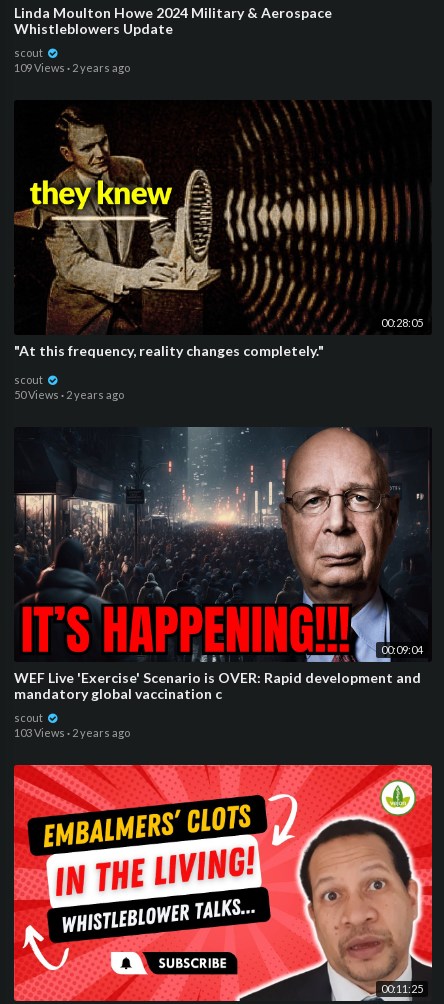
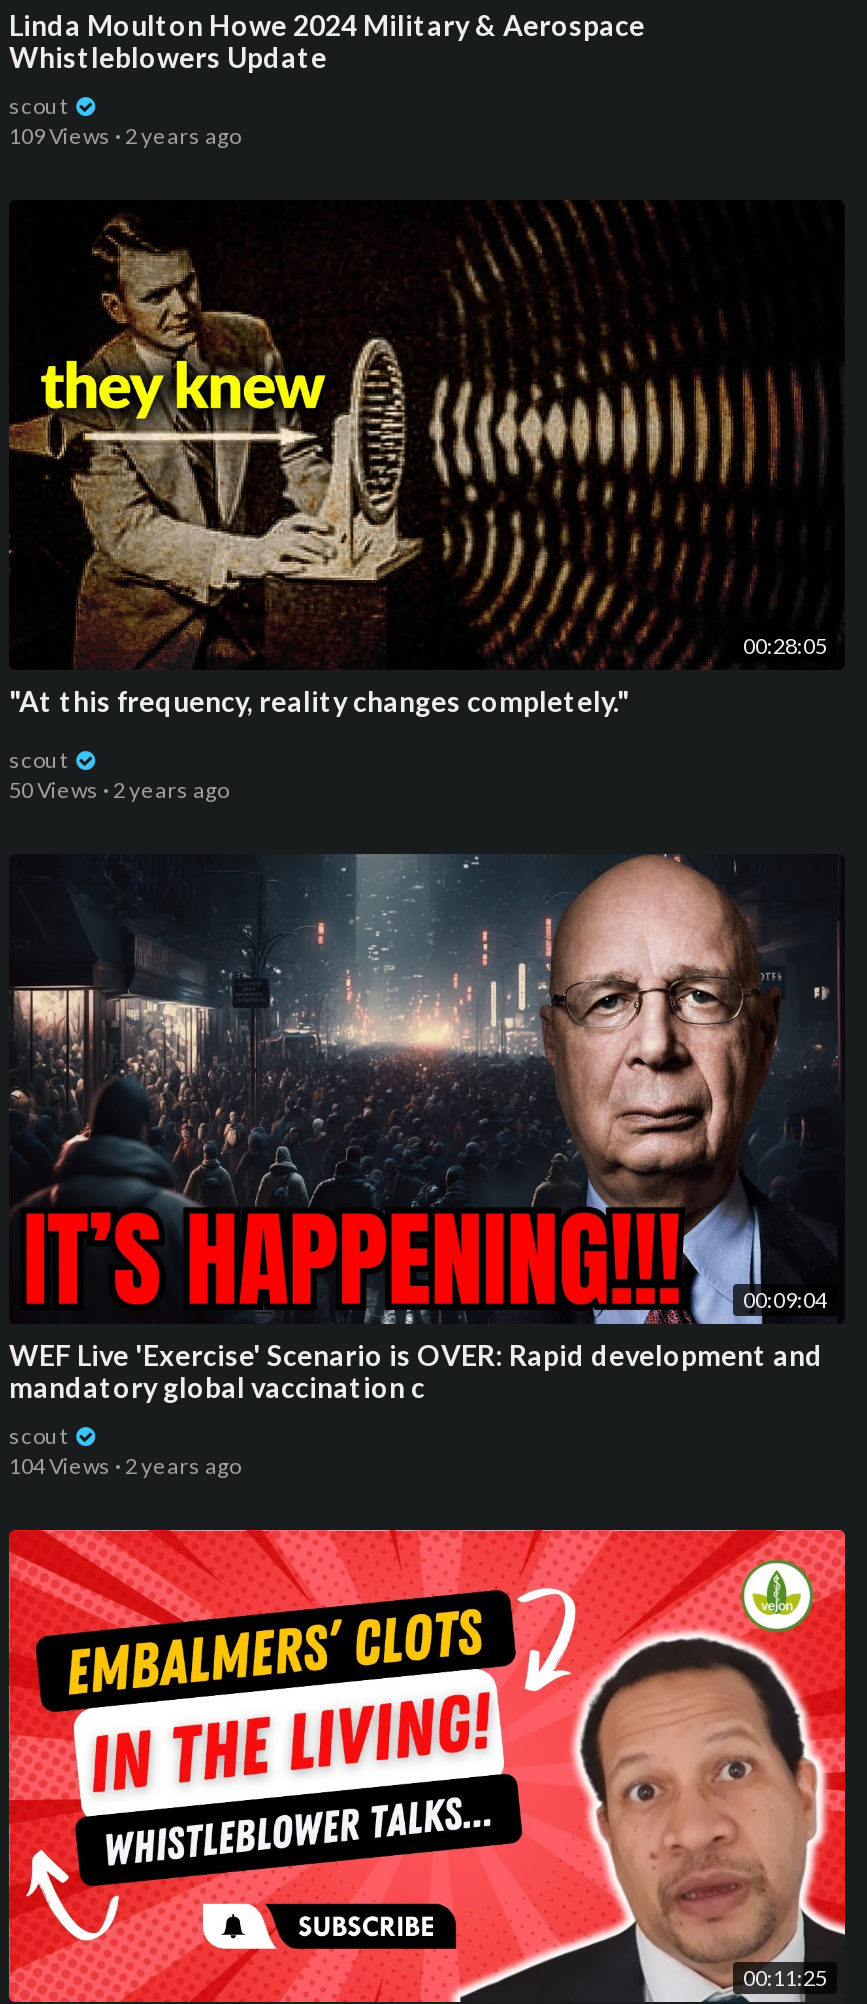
- 103 Views · 2 years ago
+ 104 Views · 2 years ago
